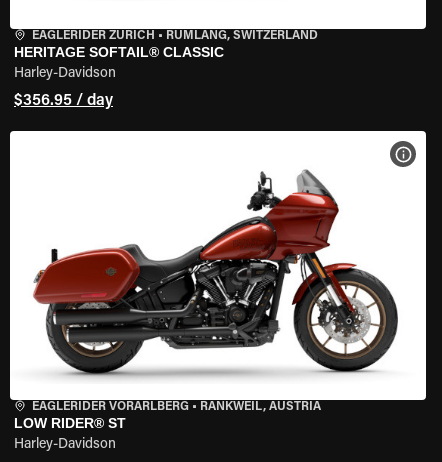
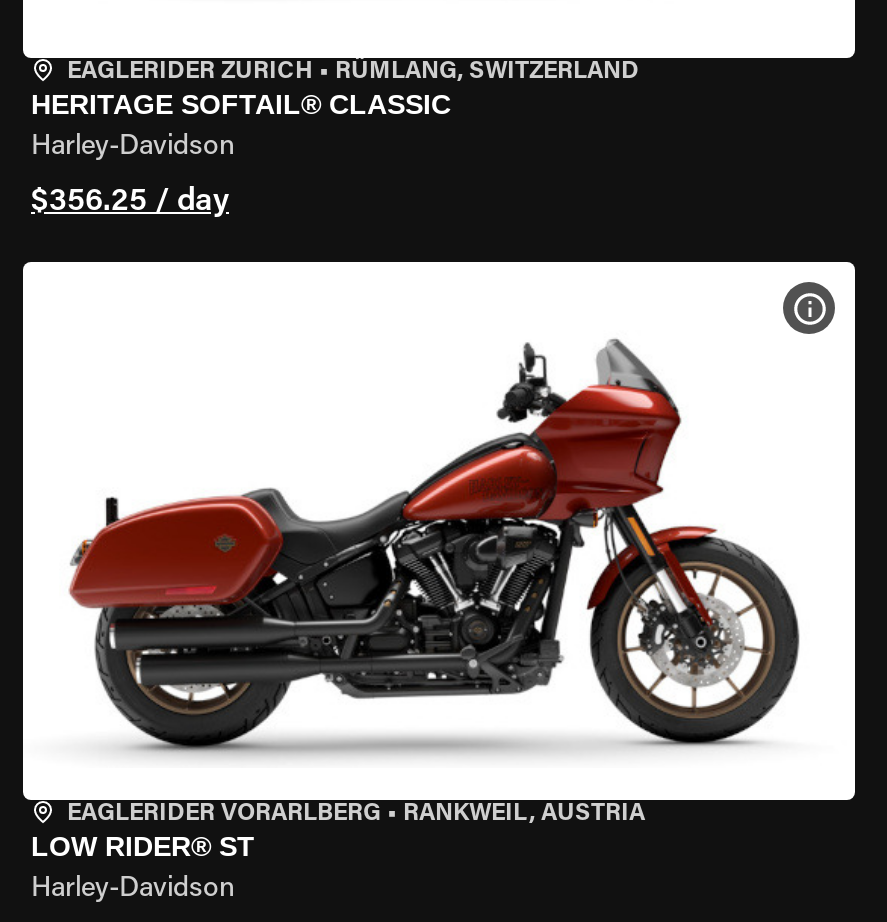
- $356.95 / day
+ $356.25 / day
